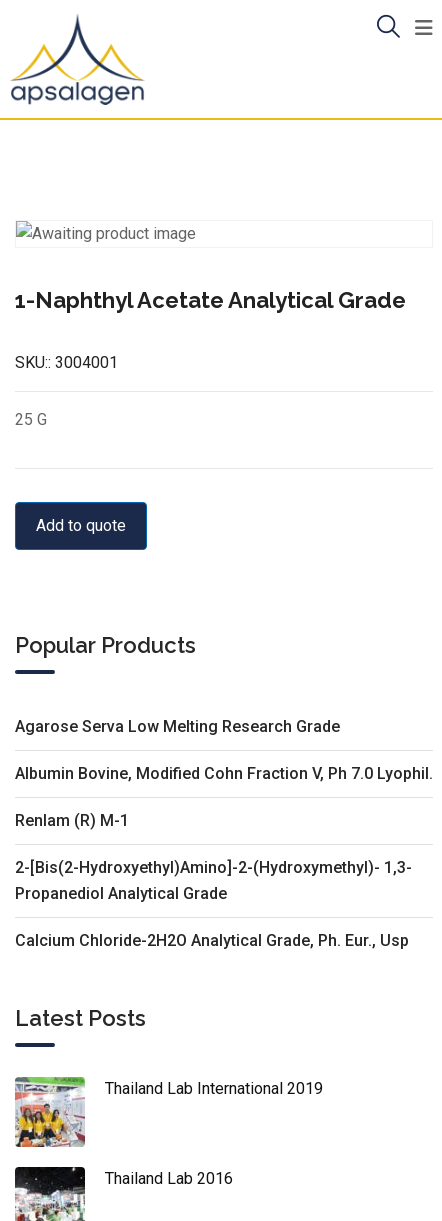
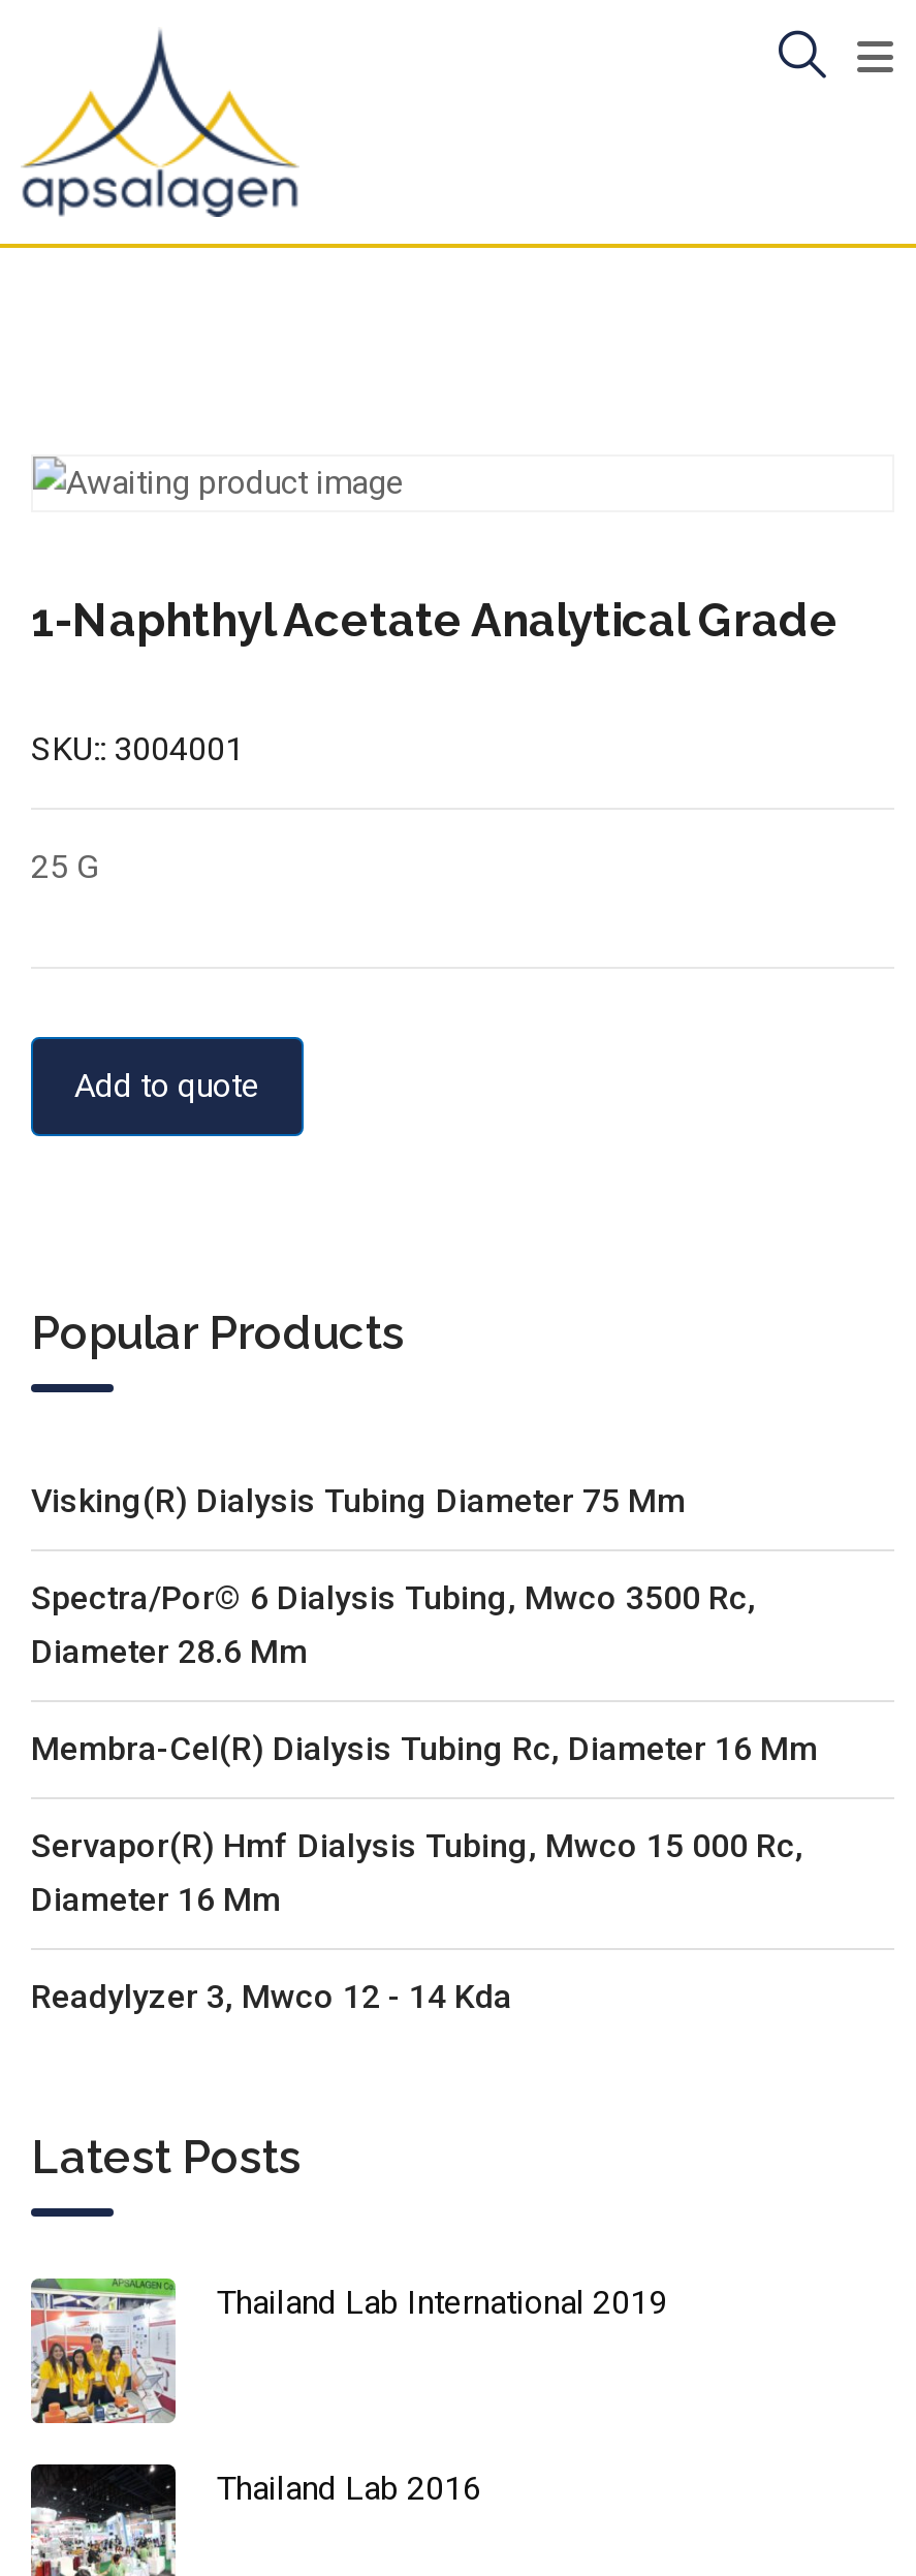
- Agarose Serva Low Melting Research Grade
+ Visking(R) Dialysis Tubing Diameter 75 Mm

- Albumin Bovine, Modified Cohn Fraction V, Ph 7.0 Lyophil.
+ Spectra/Por© 6 Dialysis Tubing, Mwco 3500 Rc,
+ Diameter 28.6 Mm

- Renlam (R) M-1
+ Membra-Cel(R) Dialysis Tubing Rc, Diameter 16 Mm

- 2-[Bis(2-Hydroxyethyl)Amino]-2-(Hydroxymethyl)- 1,3-
- Propanediol Analytical Grade
+ Servapor(R) Hmf Dialysis Tubing, Mwco 15 000 Rc,
+ Diameter 16 Mm

- Calcium Chloride-2H2O Analytical Grade, Ph. Eur., Usp
+ Readylyzer 3, Mwco 12 - 14 Kda
